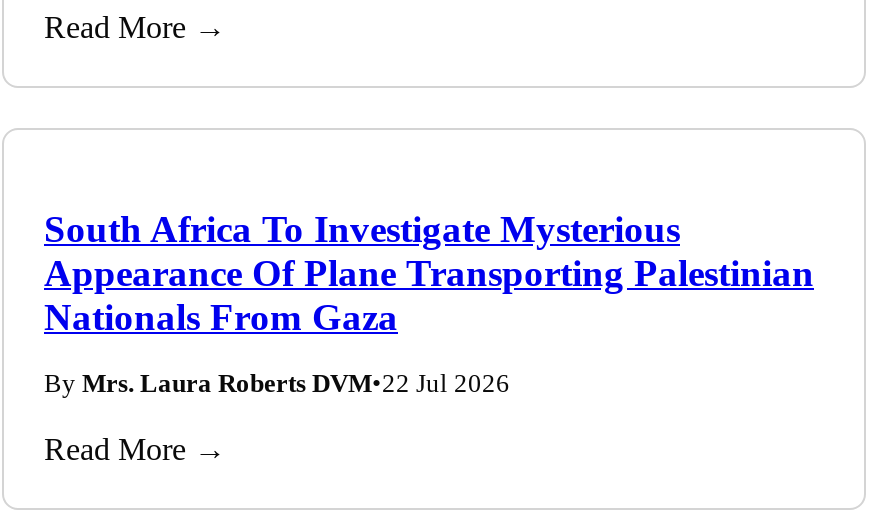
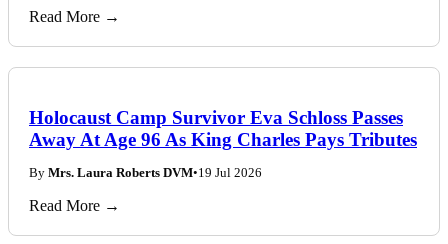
- South Africa To Investigate Mysterious
- Appearance Of Plane Transporting Palestinian
- Nationals From Gaza
+ Holocaust Camp Survivor Eva Schloss Passes
+ Away At Age 96 As King Charles Pays Tributes

- By Mrs. Laura Roberts DVM•22 Jul 2026
+ By Mrs. Laura Roberts DVM•19 Jul 2026
